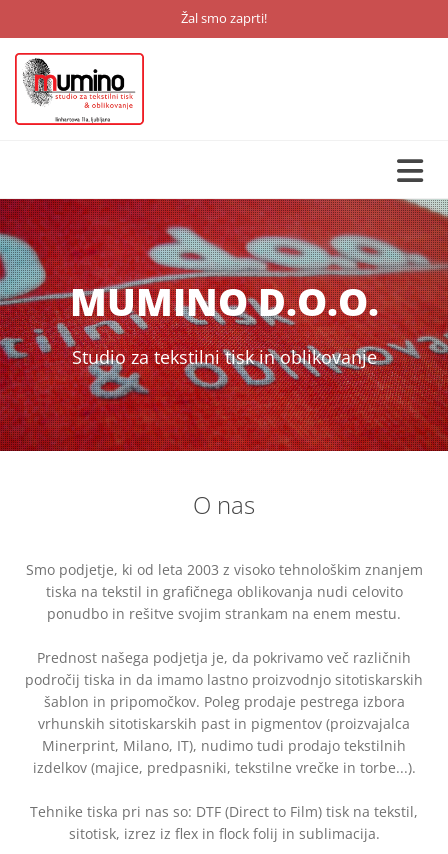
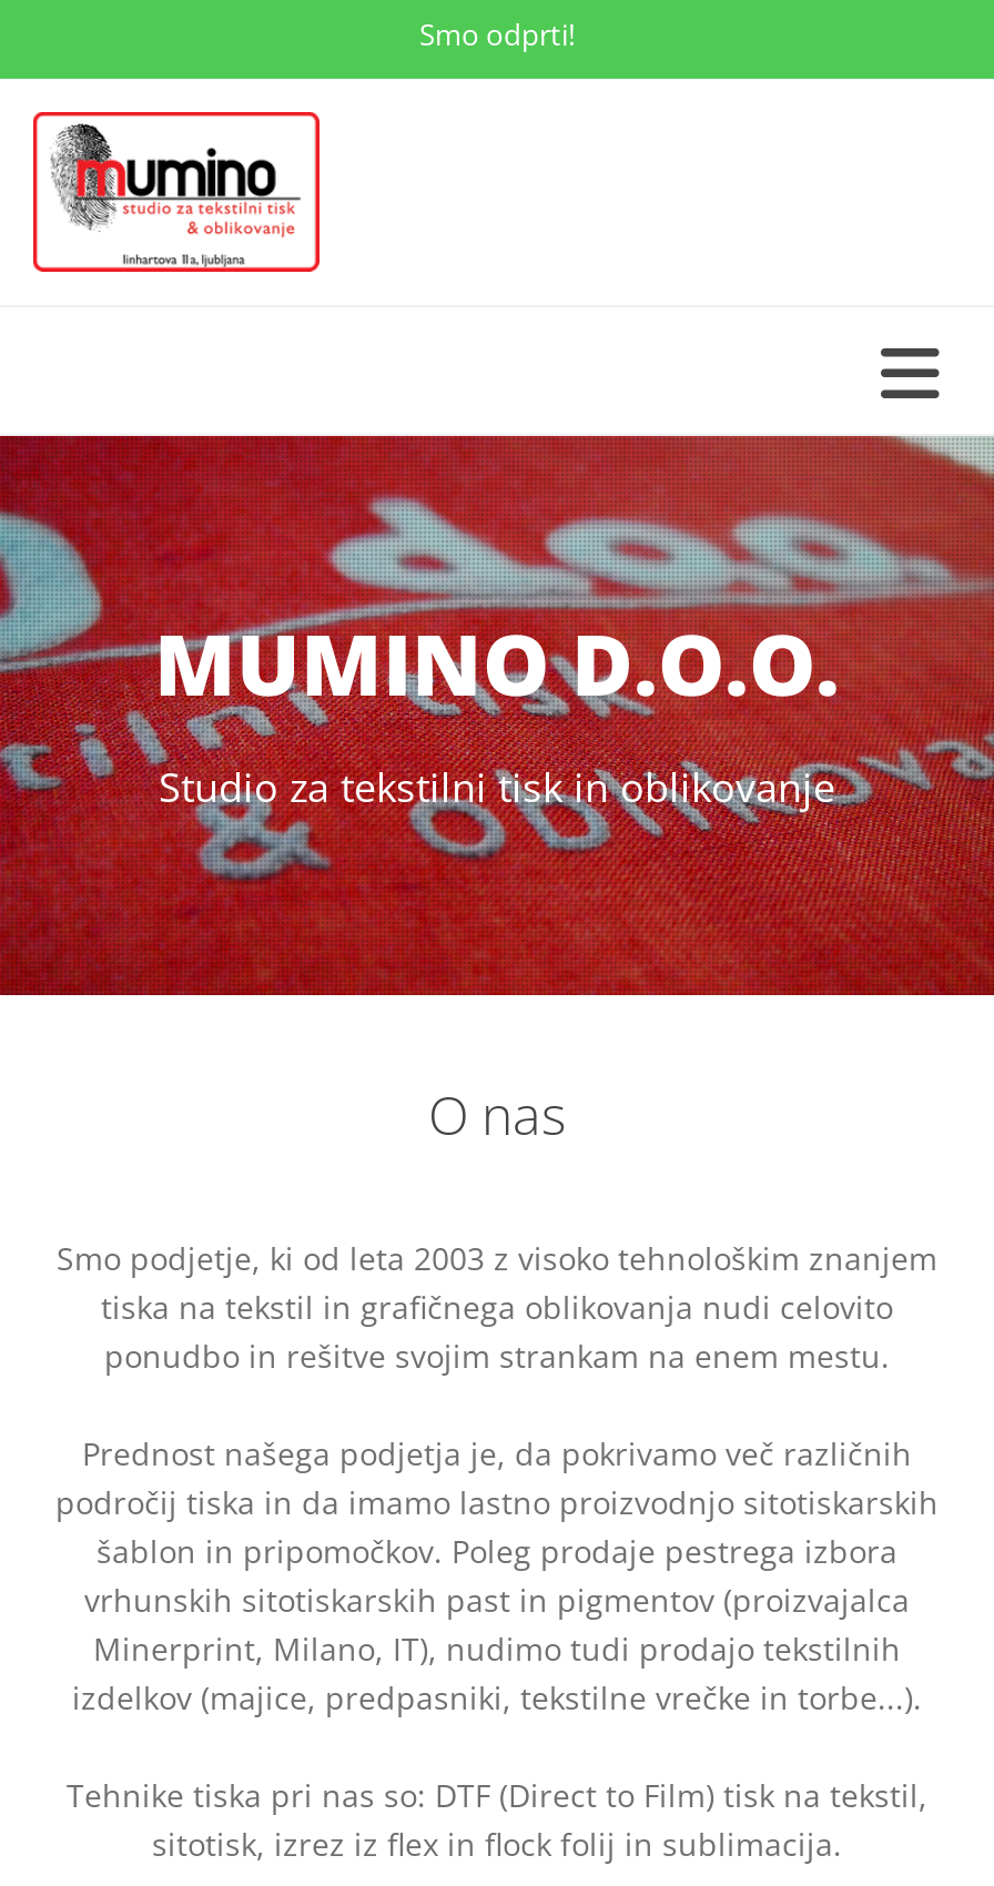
- Žal smo zaprti!
+ Smo odprti!
